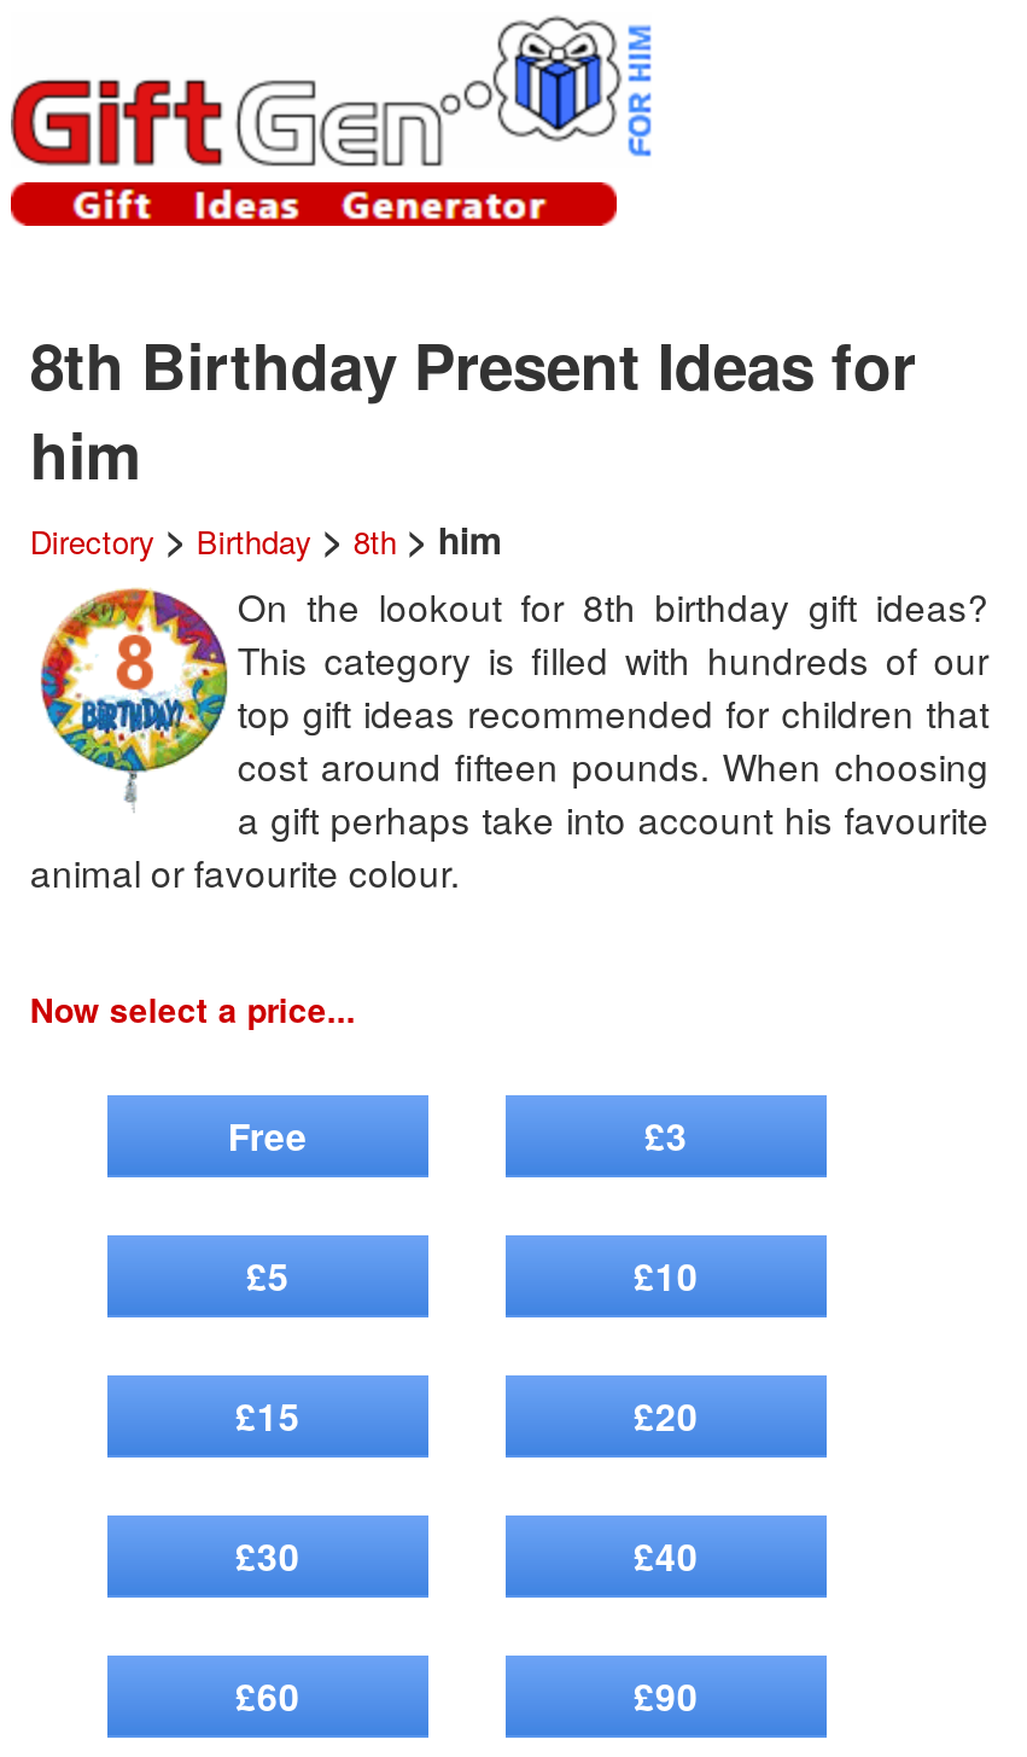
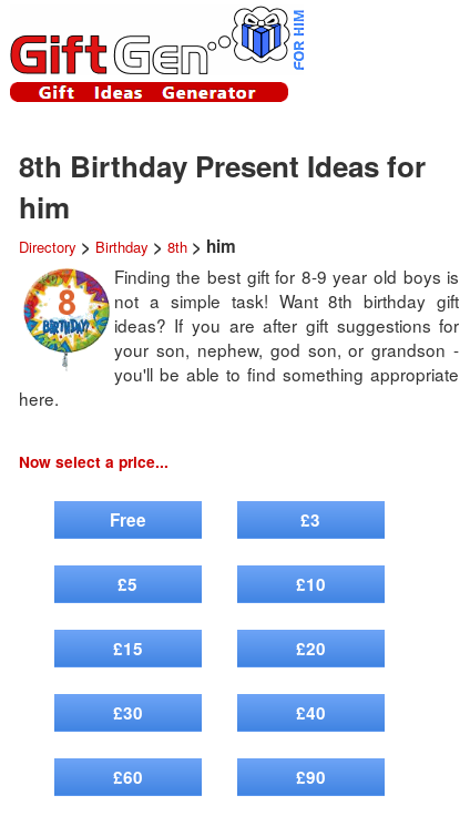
- On the lookout for 8th birthday gift ideas?
- This category is filled with hundreds of our
- top gift ideas recommended for children that
- cost around fifteen pounds. When choosing
- a gift perhaps take into account his favourite
- animal or favourite colour.
+ Finding the best gift for 8-9 year old boys is
+ not a simple task! Want 8th birthday gift
+ ideas? If you are after gift suggestions for
+ your son, nephew, god son, or grandson -
+ you'll be able to find something appropriate
+ here.
